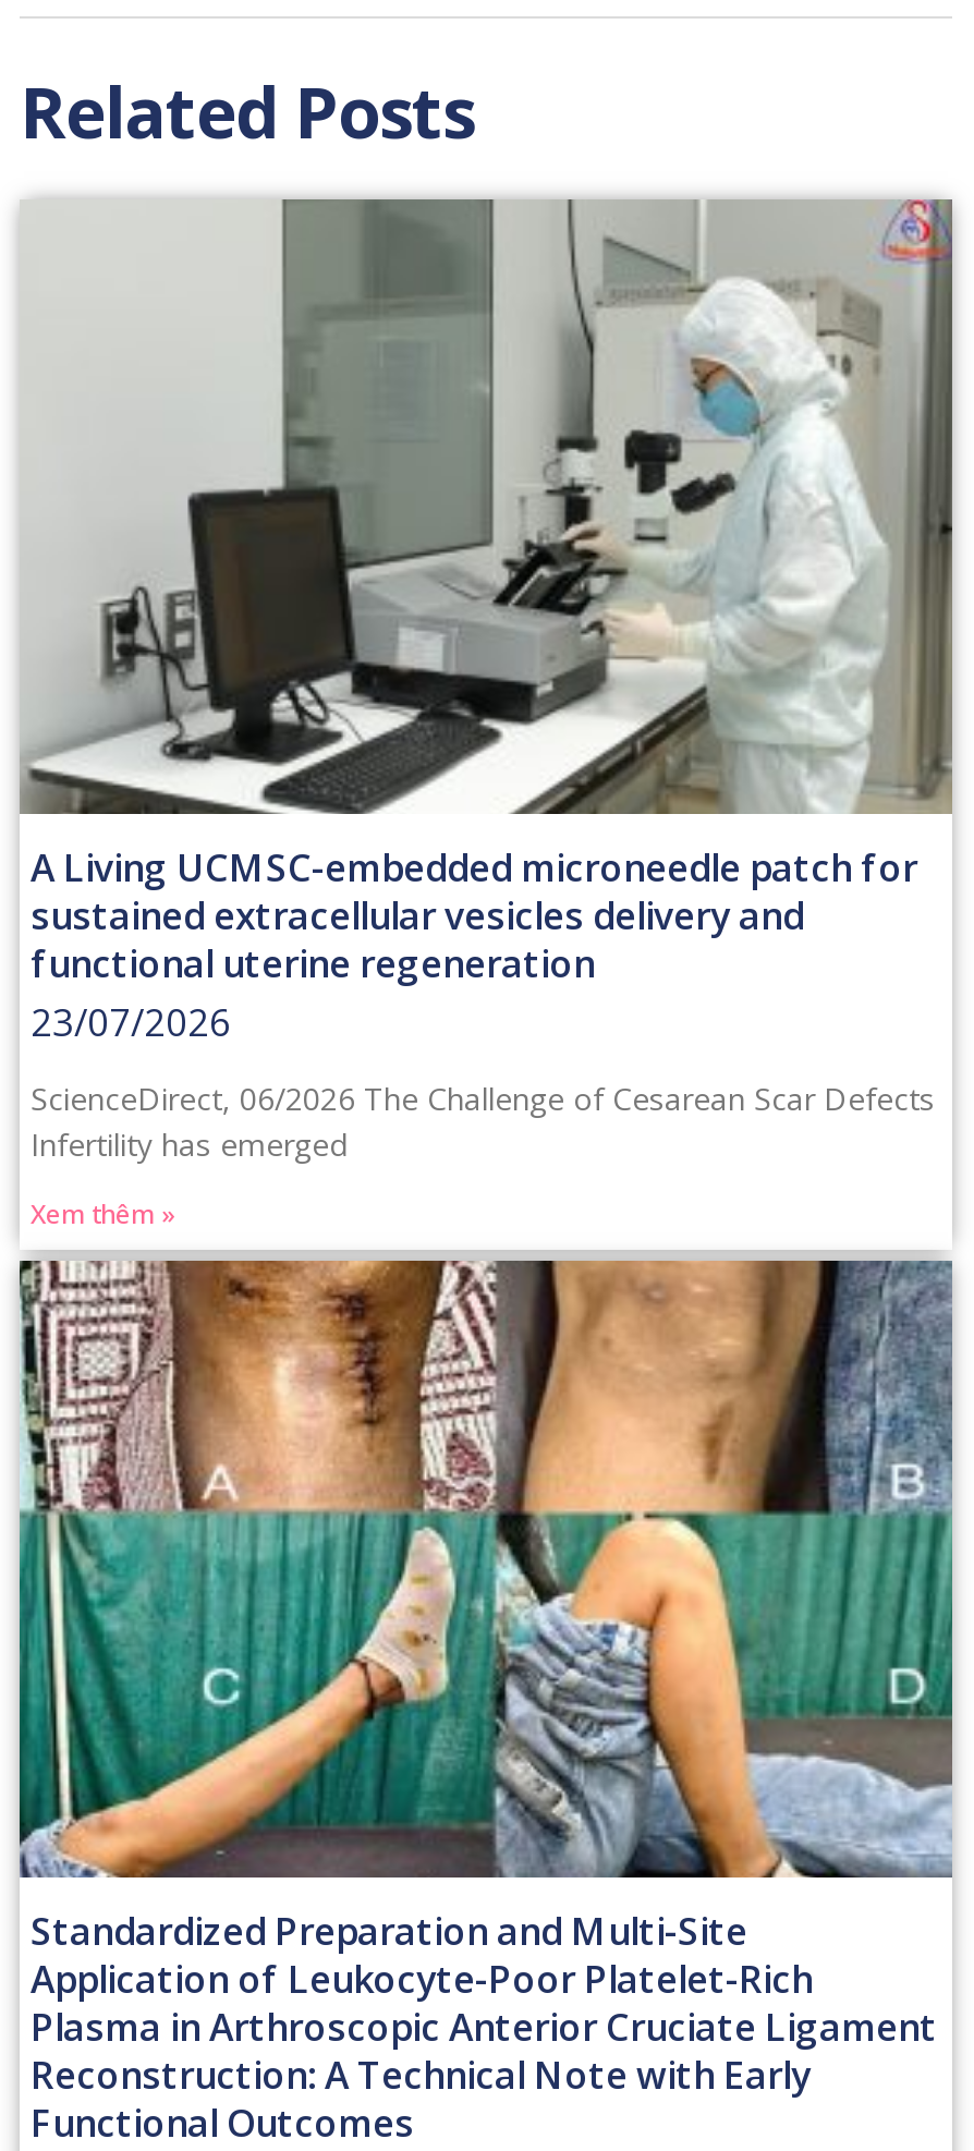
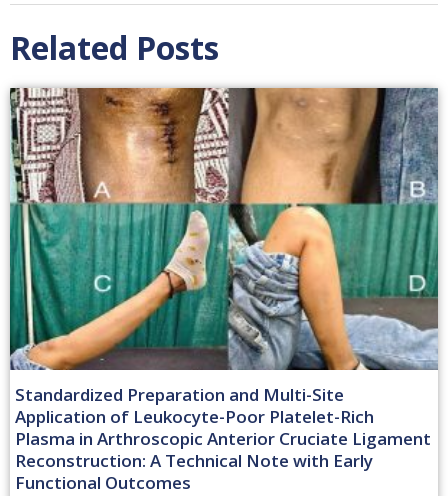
- [image]
- A Living UCMSC-embedded microneedle patch for
- sustained extracellular vesicles delivery and
- functional uterine regeneration
- 23/07/2026
- ScienceDirect, 06/2026 The Challenge of Cesarean Scar Defects
- Infertility has emerged
- Xem thêm »
